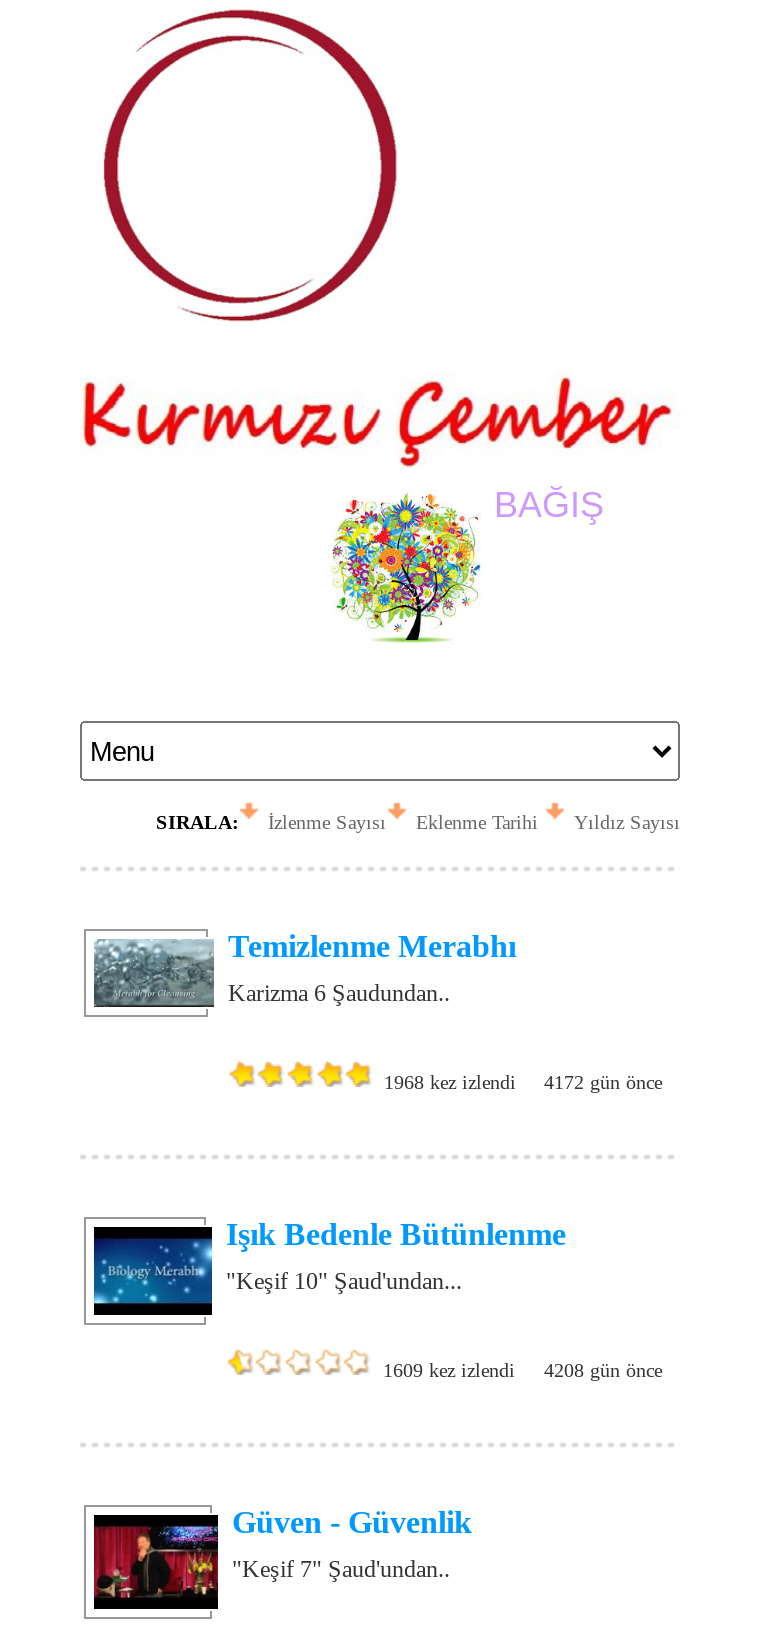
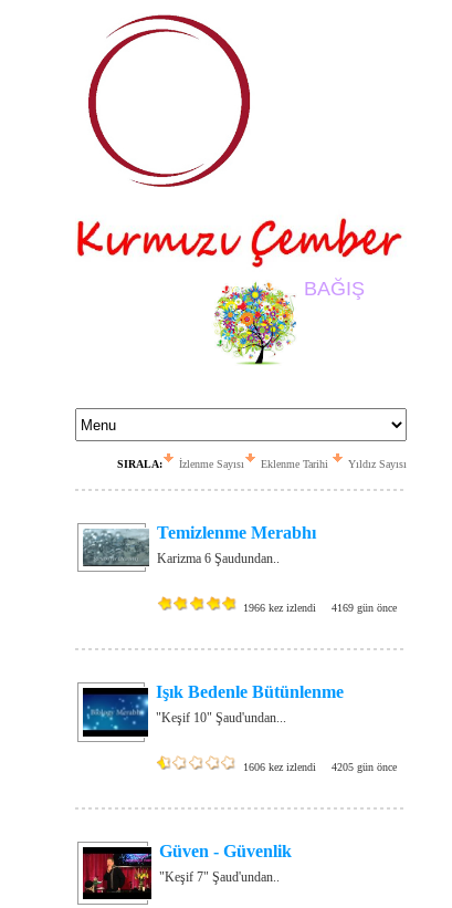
- 1968 kez izlendi
+ 1966 kez izlendi

- 4172 gün önce
+ 4169 gün önce

- 1609 kez izlendi
+ 1606 kez izlendi

- 4208 gün önce
+ 4205 gün önce
